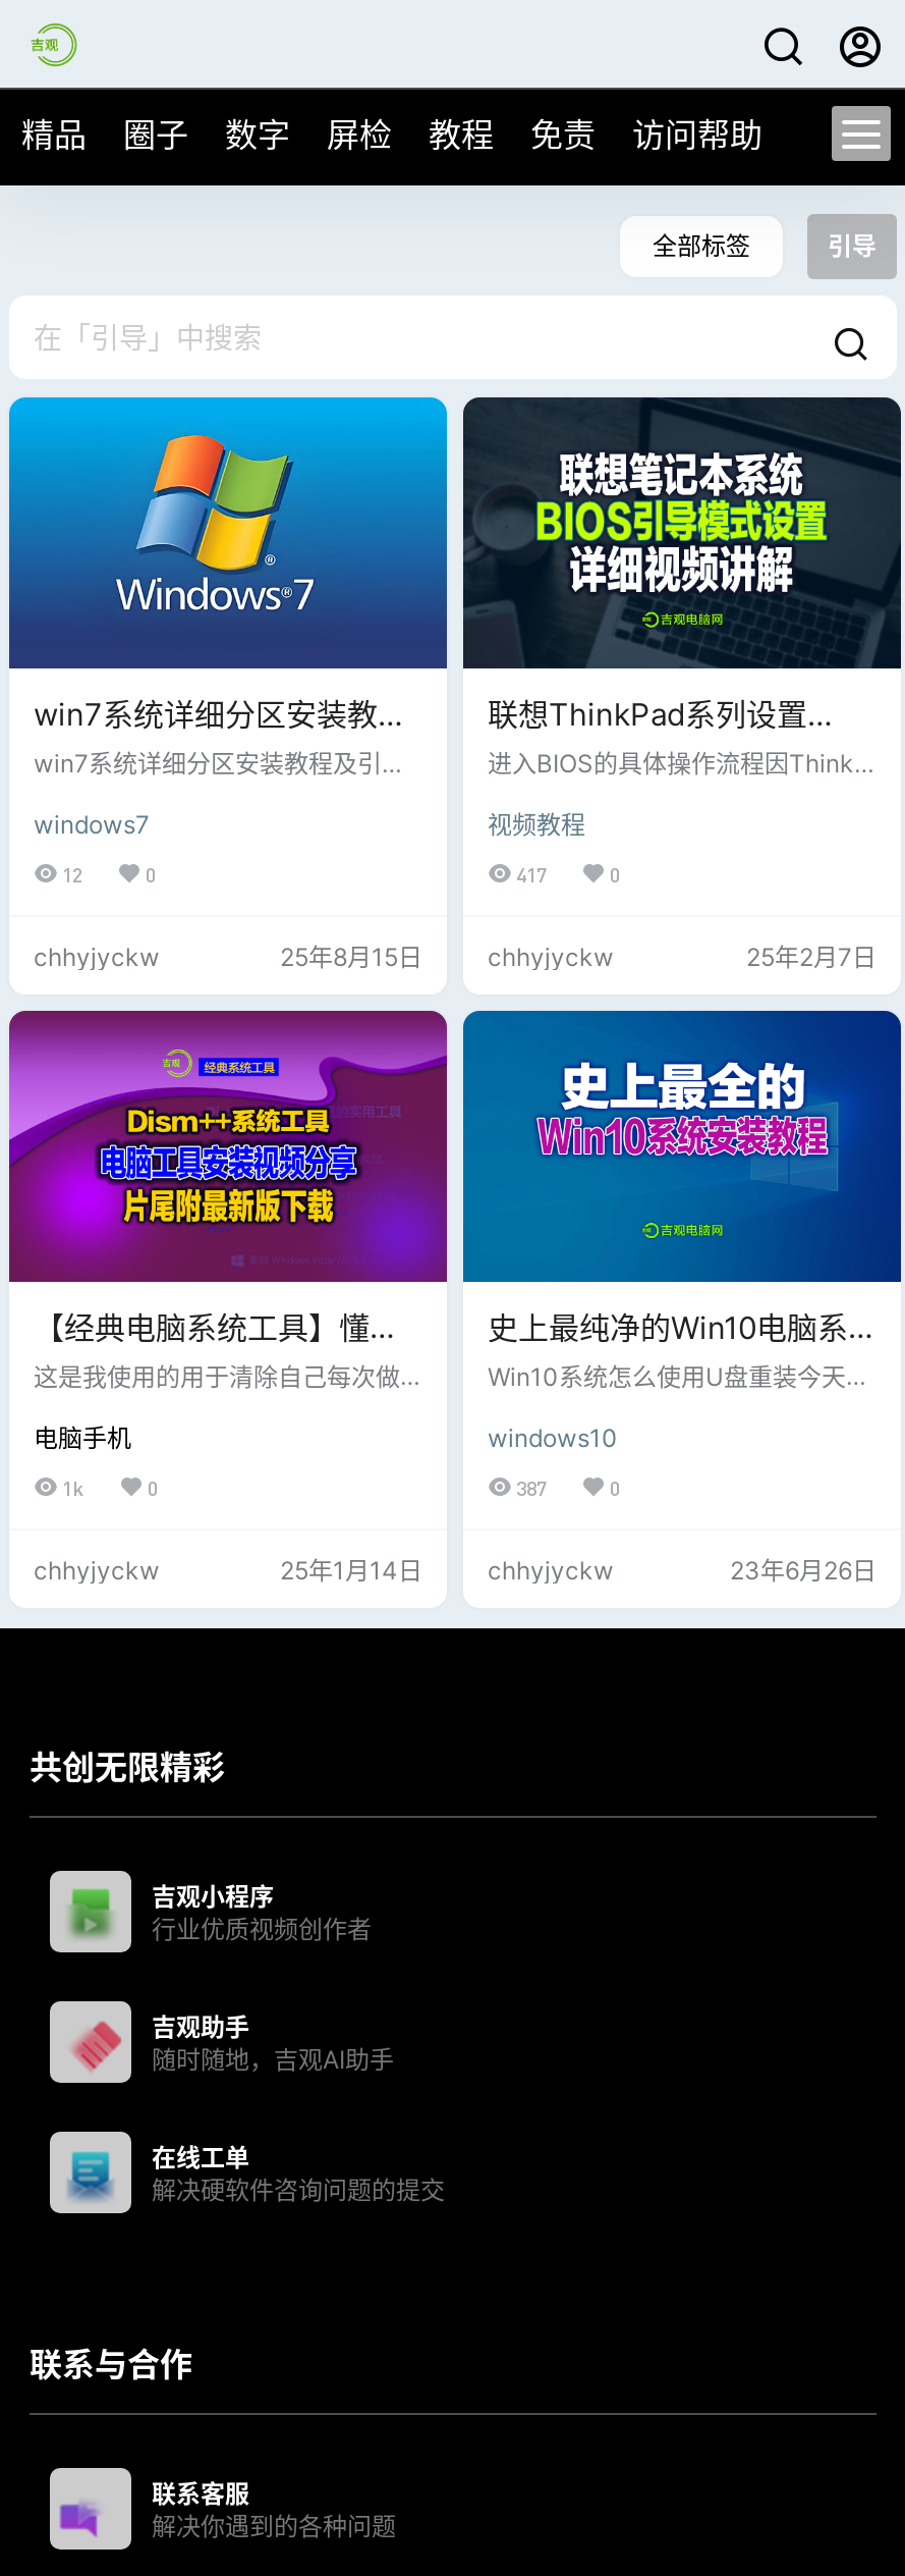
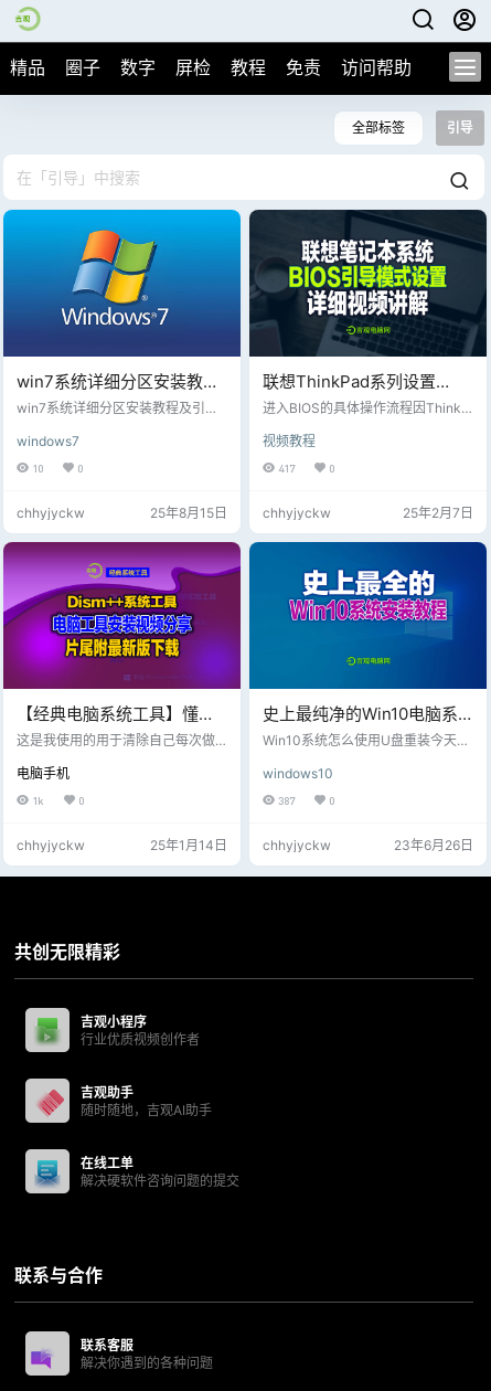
- 12
+ 10
